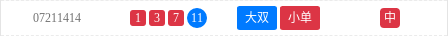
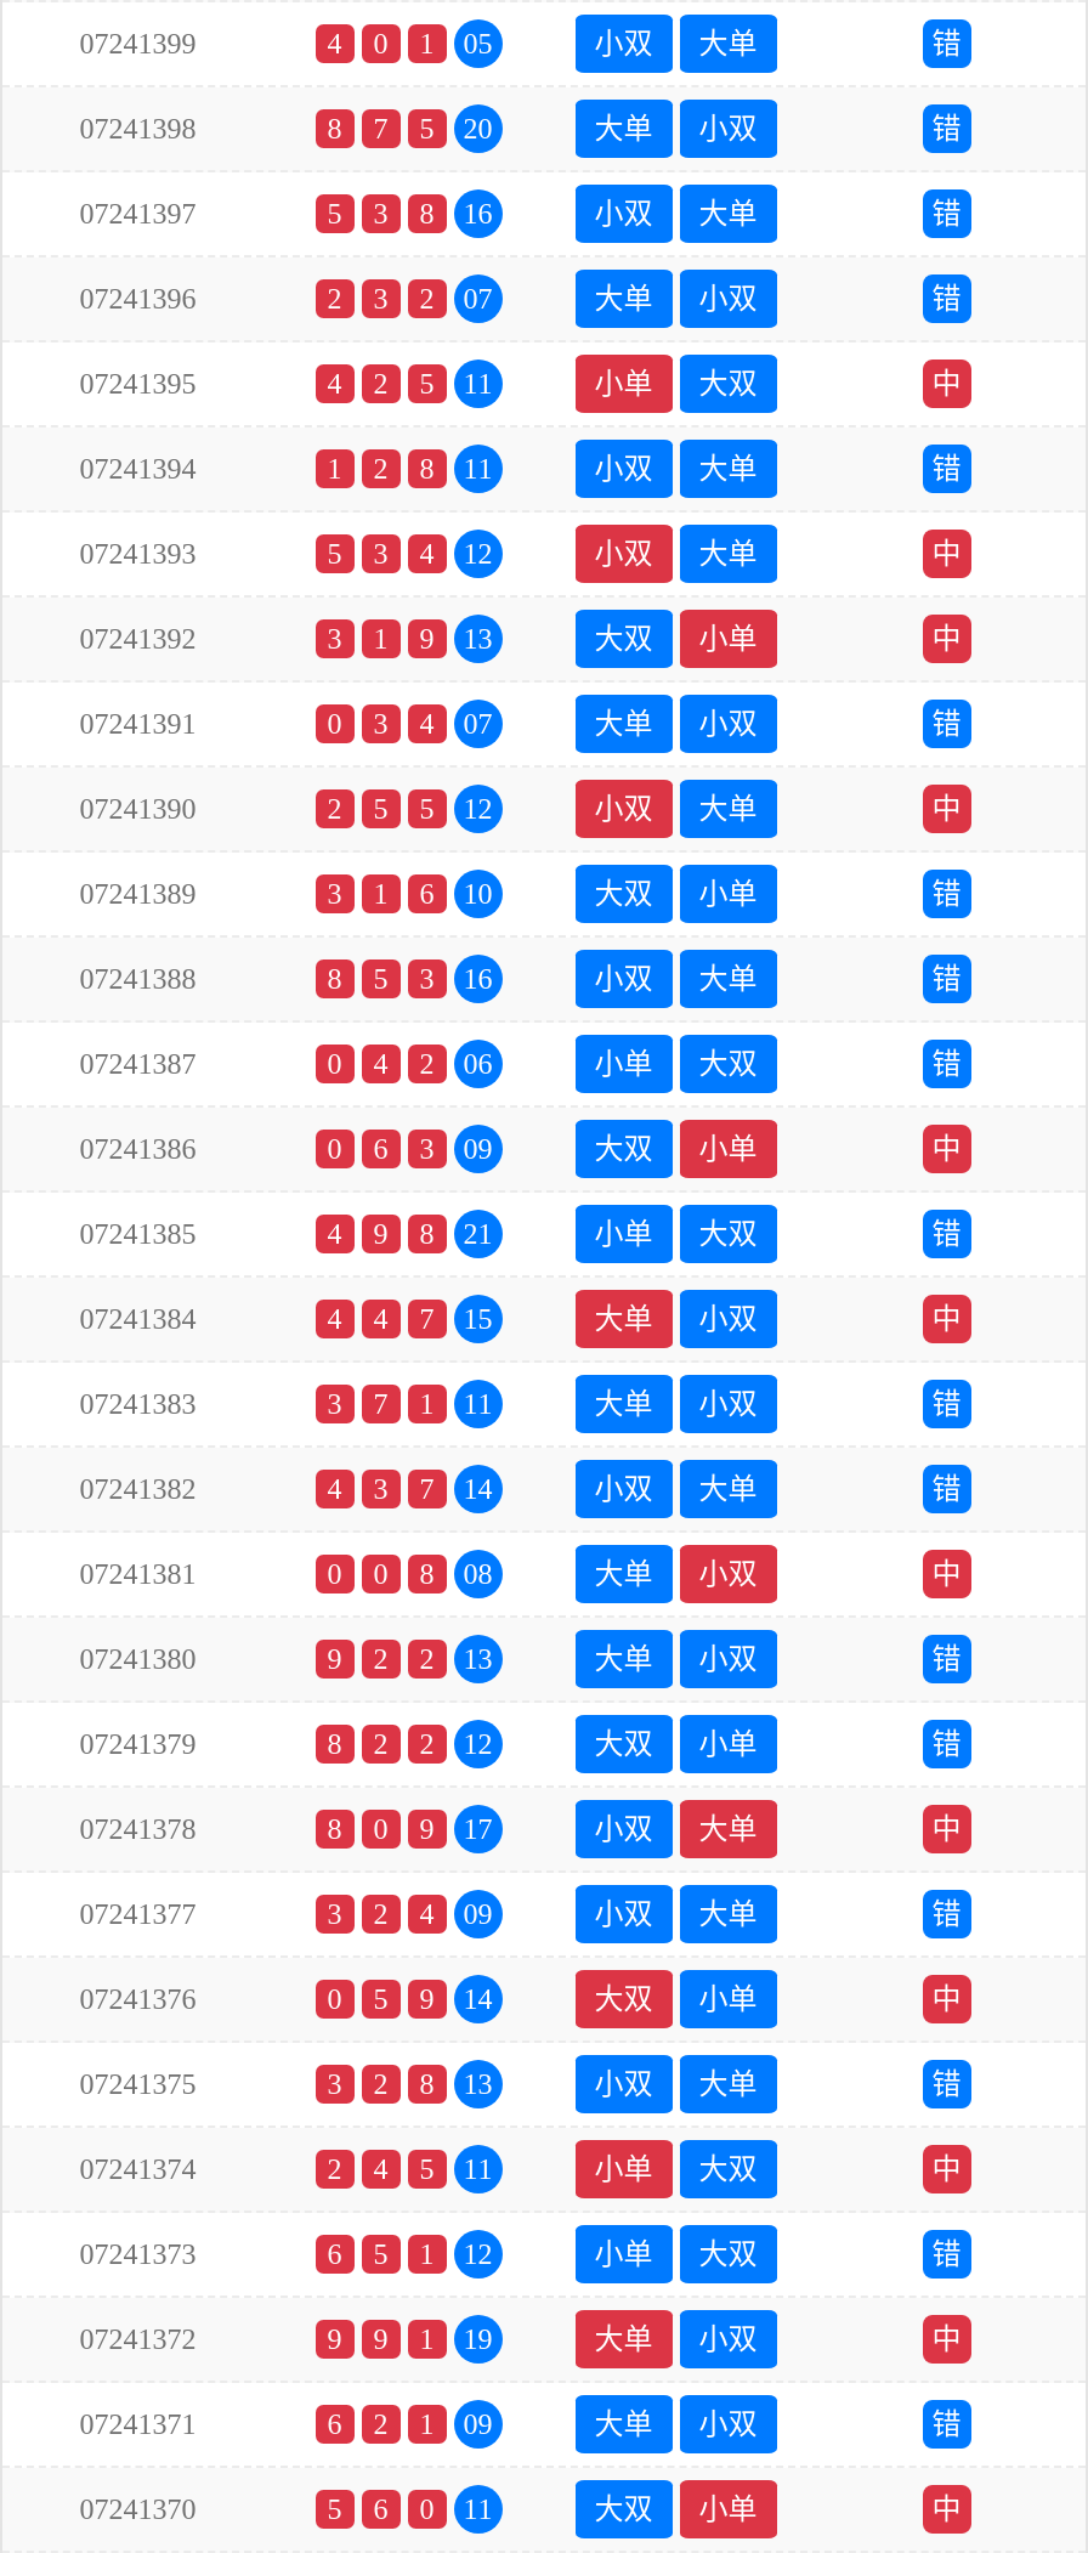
- 07211414
+ 07241399
+ 4
+ 0

+ 05
+ 小双
+ 大单
+ 错
+ 07241398
+ 8
+ 7
+ 5
+ 20
+ 大单
+ 小双
+ 错
+ 07241397
+ 5
+ 3
+ 8
+ 16
+ 小双
+ 大单
+ 错
+ 07241396
+ 2
+ 3
+ 2
+ 07
+ 大单
+ 小双
+ 错
+ 07241395
+ 4
+ 2
+ 5
+ 11
+ 小单
+ 大双
+ 中
+ 07241394
+ 1
+ 2
+ 8
+ 11
+ 小双
+ 大单
+ 错
+ 07241393
+ 5
+ 3
+ 4
+ 12
+ 小双
+ 大单
+ 中
+ 07241392
+ 3
+ 1
+ 9
+ 13
+ 大双
+ 小单
+ 中
+ 07241391
+ 0
+ 3
+ 4
+ 07
+ 大单
+ 小双
+ 错
+ 07241390
+ 2
+ 5
+ 5
+ 12
+ 小双
+ 大单
+ 中
+ 07241389
+ 3
+ 1
+ 6
+ 10
+ 大双
+ 小单
+ 错
+ 07241388
+ 8
+ 5
+ 3
+ 16
+ 小双
+ 大单
+ 错
+ 07241387
+ 0
+ 4
+ 2
+ 06
+ 小单
+ 大双
+ 错
+ 07241386
+ 0
+ 6
+ 3
+ 09
+ 大双
+ 小单
+ 中
+ 07241385
+ 4
+ 9
+ 8
+ 21
+ 小单
+ 大双
+ 错
+ 07241384
+ 4
+ 4
+ 7
+ 15
+ 大单
+ 小双
+ 中
+ 07241383

+ 1
+ 11
+ 大单
+ 小双
+ 错
+ 07241382
+ 4
+ 3
+ 7
+ 14
+ 小双
+ 大单
+ 错
+ 07241381
+ 0
+ 0
+ 8
+ 08
+ 大单
+ 小双
+ 中
+ 07241380
+ 9
+ 2
+ 2
+ 13
+ 大单
+ 小双
+ 错
+ 07241379
+ 8
+ 2
+ 2
+ 12
+ 大双
+ 小单
+ 错
+ 07241378
+ 8
+ 0
+ 9
+ 17
+ 小双
+ 大单
+ 中
+ 07241377
+ 3
+ 2
+ 4
+ 09
+ 小双
+ 大单
+ 错
+ 07241376
+ 0
+ 5
+ 9
+ 14
+ 大双
+ 小单
+ 中
+ 07241375
+ 3
+ 2
+ 8
+ 13
+ 小双
+ 大单
+ 错
+ 07241374
+ 2
+ 4
+ 5
+ 11
+ 小单
+ 大双
+ 中
+ 07241373
+ 6
+ 5
+ 1
+ 12
+ 小单
+ 大双
+ 错
+ 07241372
+ 9
+ 9
+ 1
+ 19
+ 大单
+ 小双
+ 中
+ 07241371
+ 6
+ 2
+ 1
+ 09
+ 大单
+ 小双
+ 错
+ 07241370
+ 5
+ 6
+ 0
